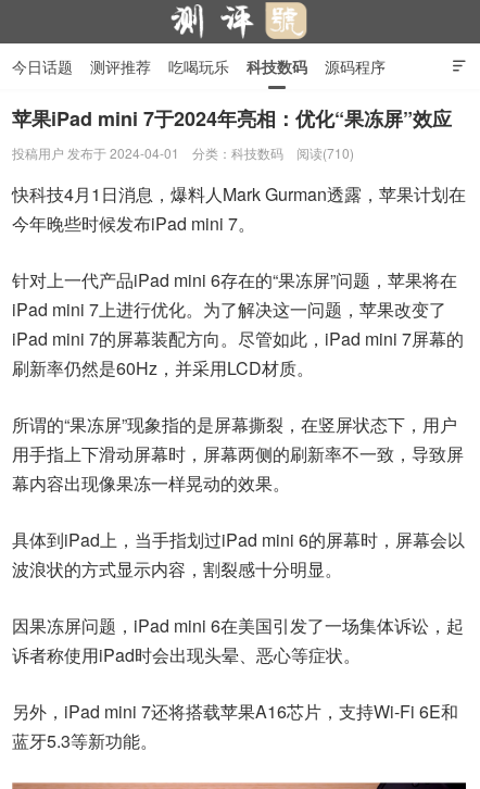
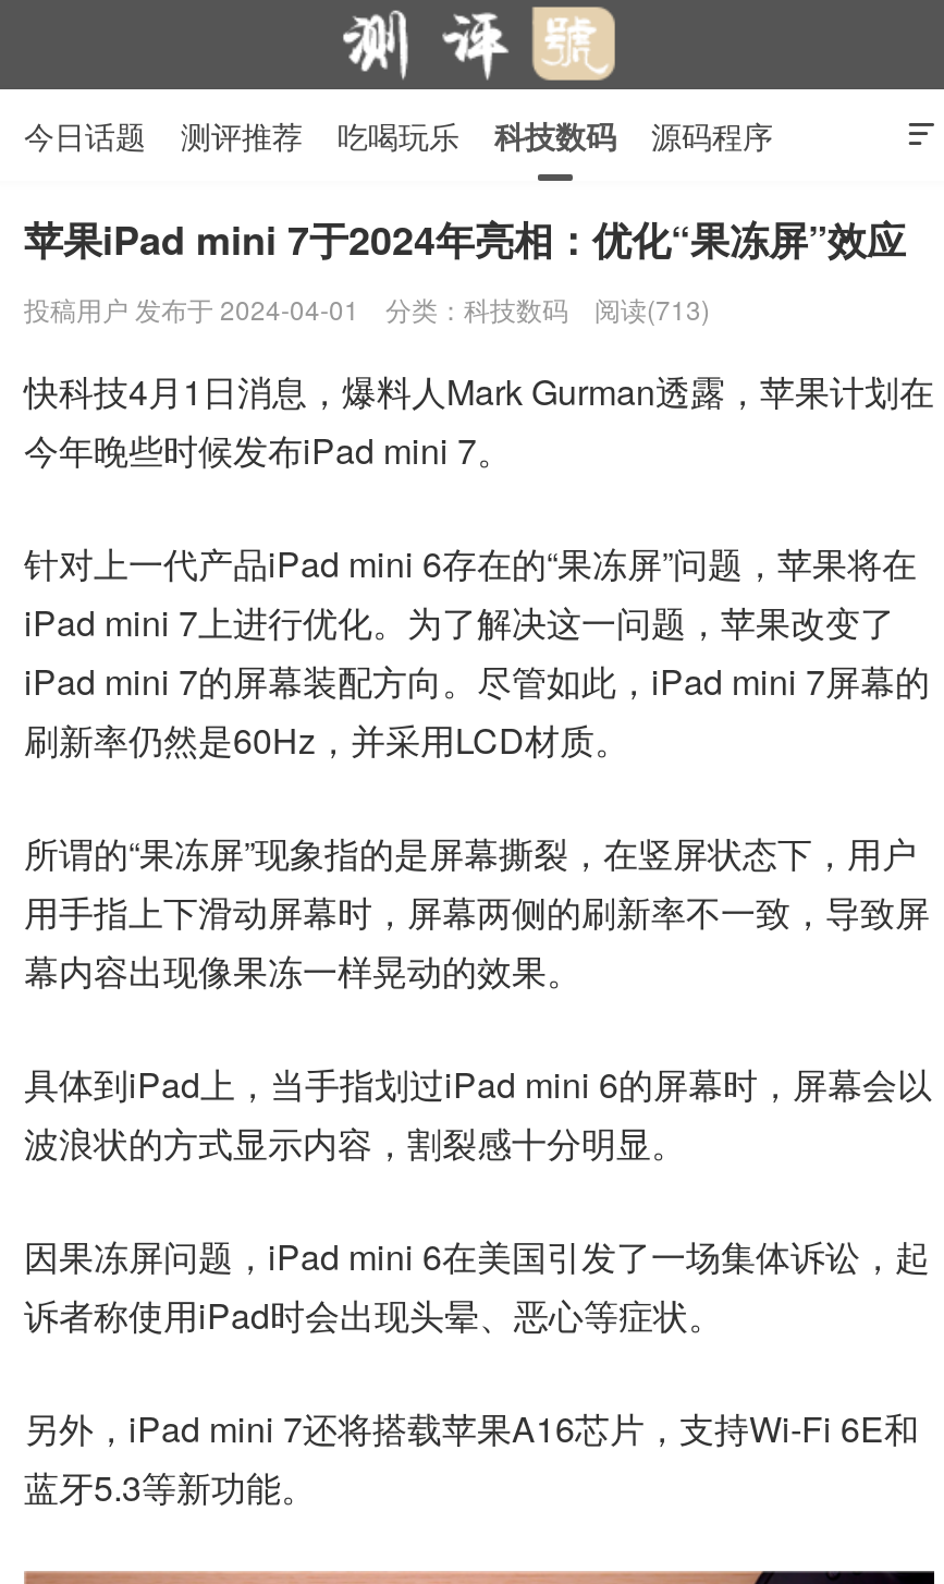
- 投稿用户发布于 2024-04-01 分类：科技数码 阅读(710)
+ 投稿用户发布于 2024-04-01 分类：科技数码 阅读(713)
